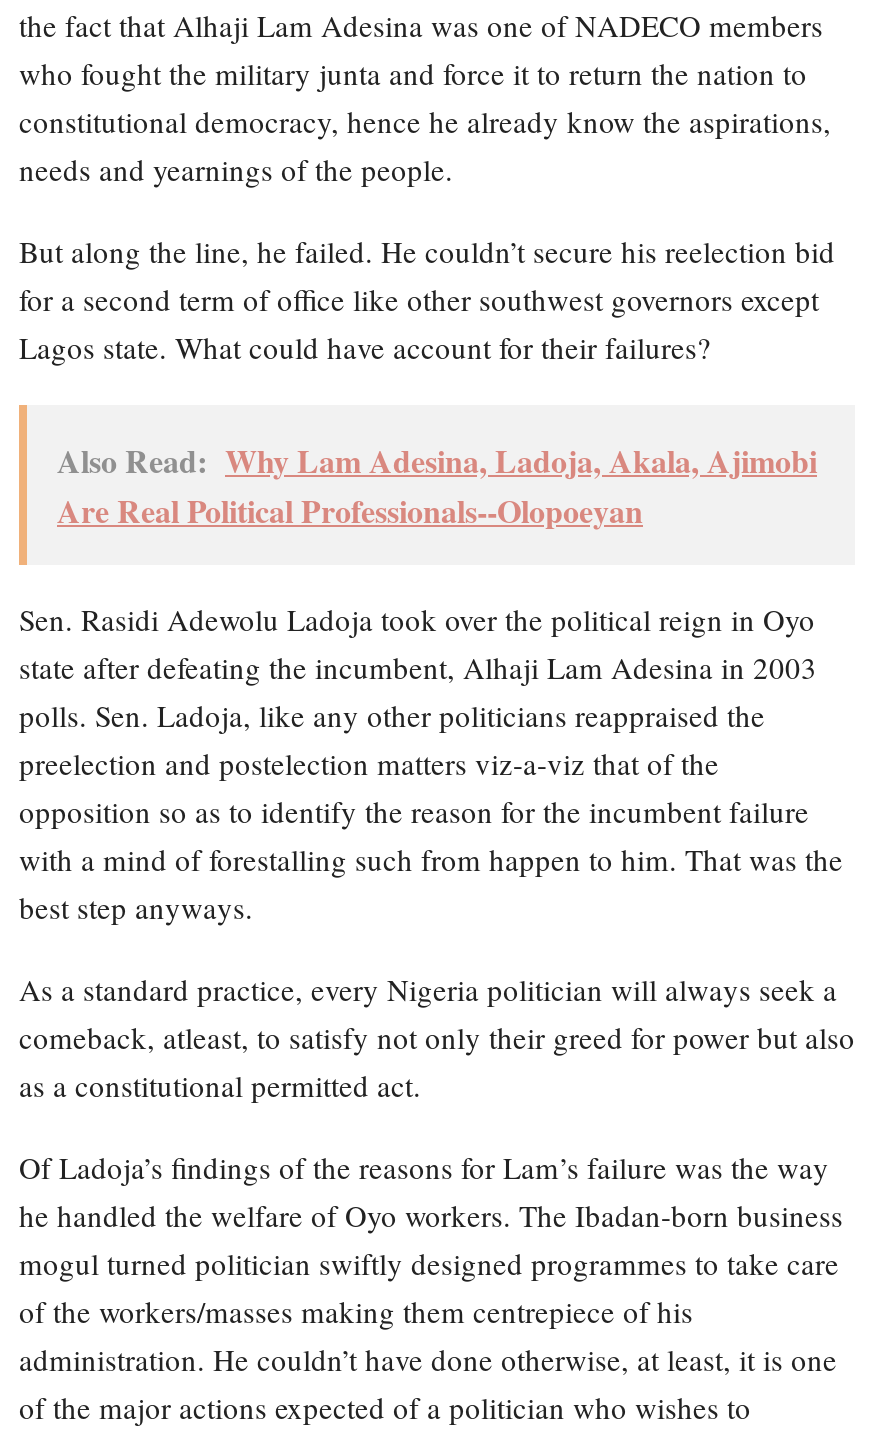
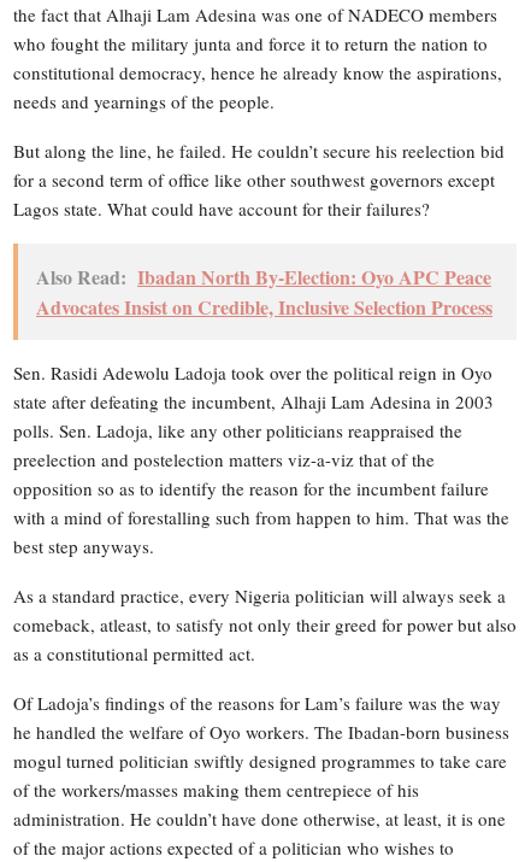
- Also Read: Why Lam Adesina, Ladoja, Akala, Ajimobi
- Are Real Political Professionals--Olopoeyan
+ Also Read: Ibadan North By-Election: Oyo APC Peace
+ Advocates Insist on Credible, Inclusive Selection Process
